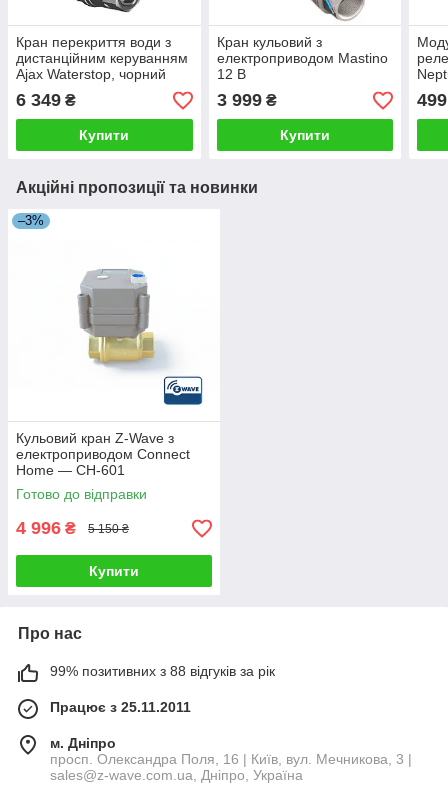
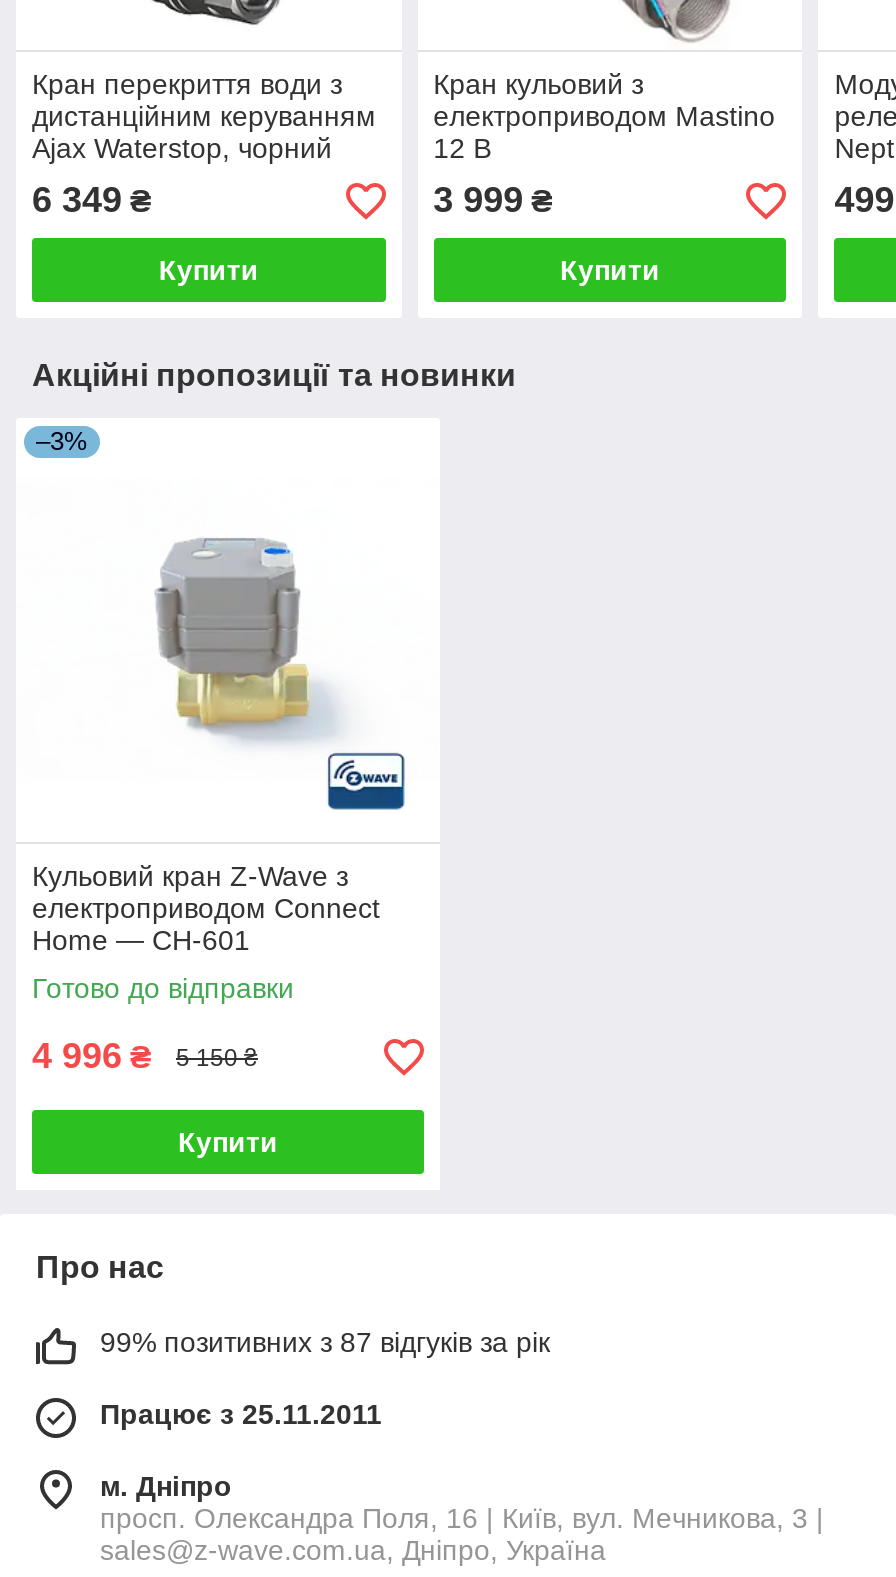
- 99% позитивних з 88 відгуків за рік
+ 99% позитивних з 87 відгуків за рік
